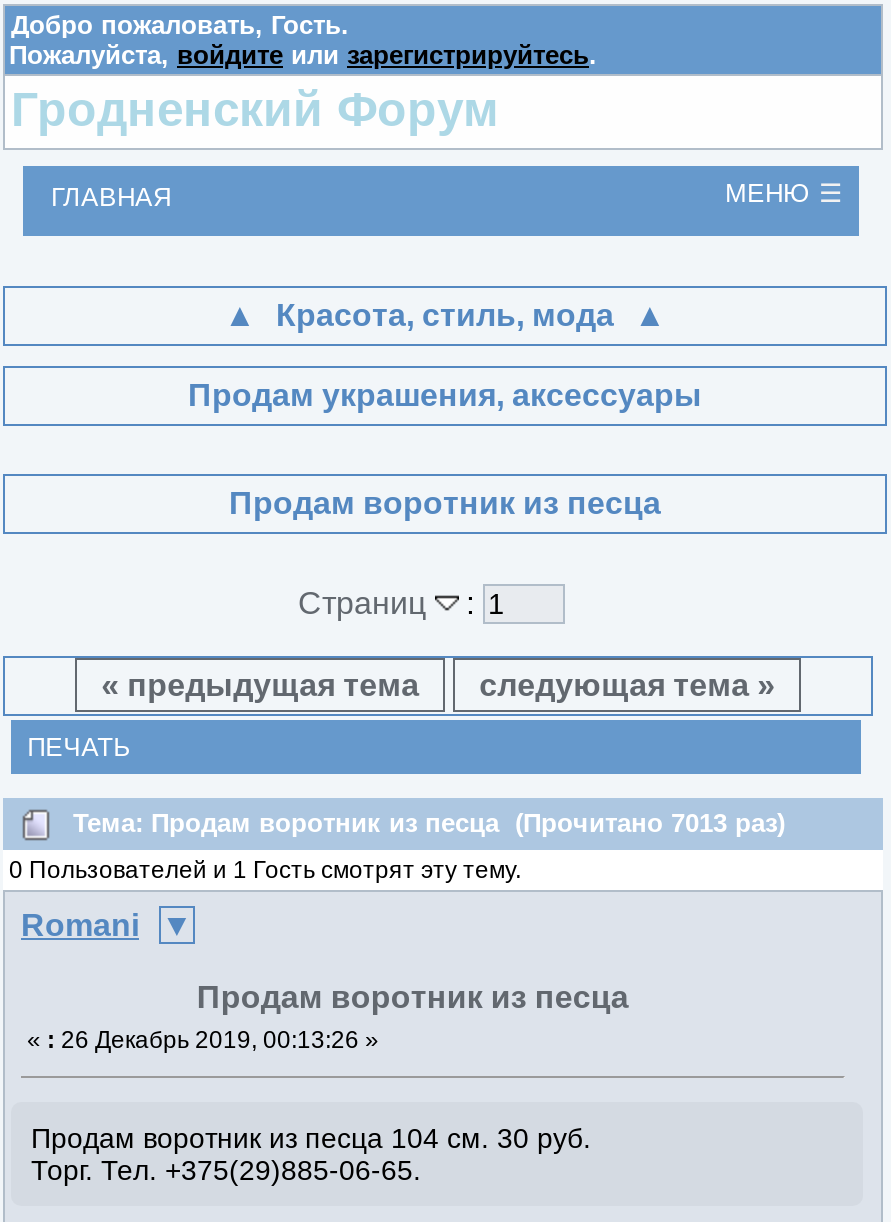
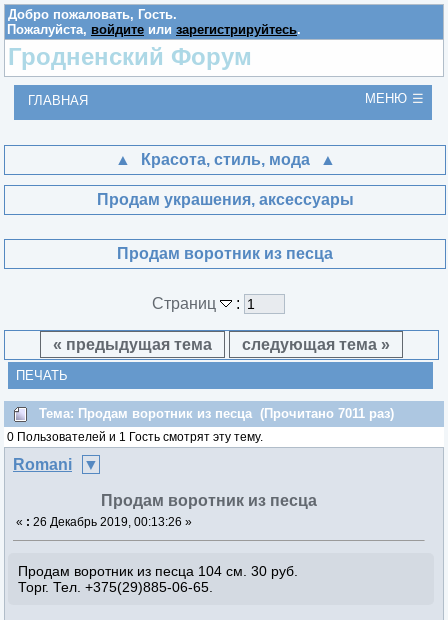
- Тема: Продам воротник из песца (Прочитано 7013 раз)
+ Тема: Продам воротник из песца (Прочитано 7011 раз)
